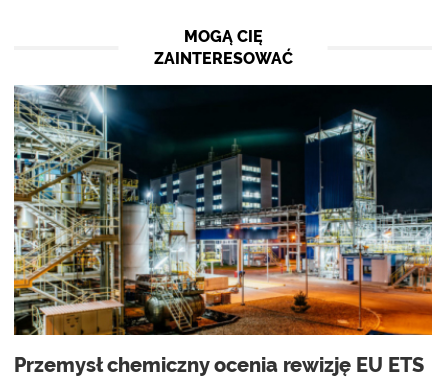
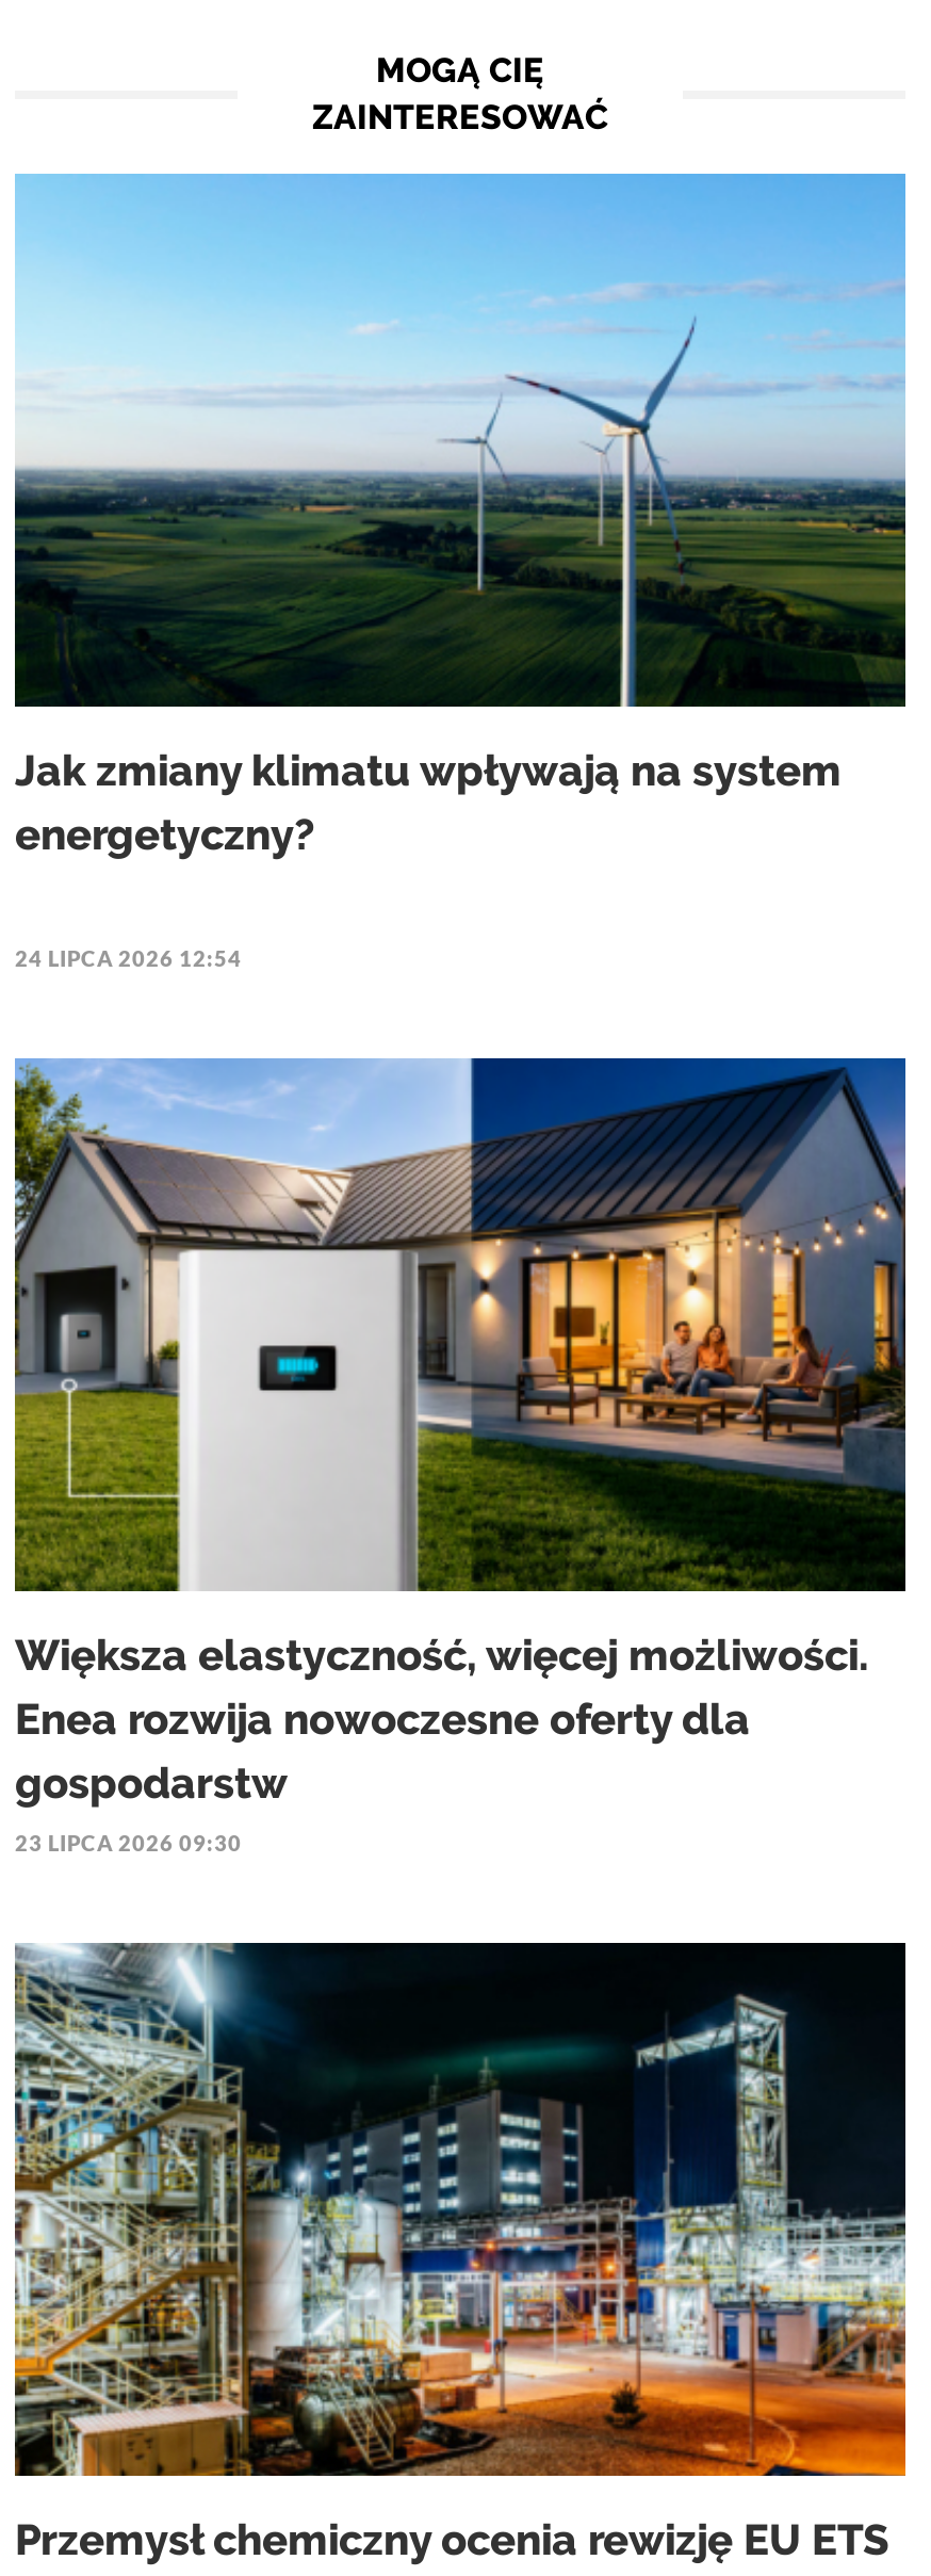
+ [image]
+ Jak zmiany klimatu wpływają na system
+ energetyczny?
+ 24 LIPCA 2026 12:54

+ [image]
+ Większa elastyczność, więcej możliwości.
+ Enea rozwija nowoczesne oferty dla
+ gospodarstw
+ 23 LIPCA 2026 09:30
